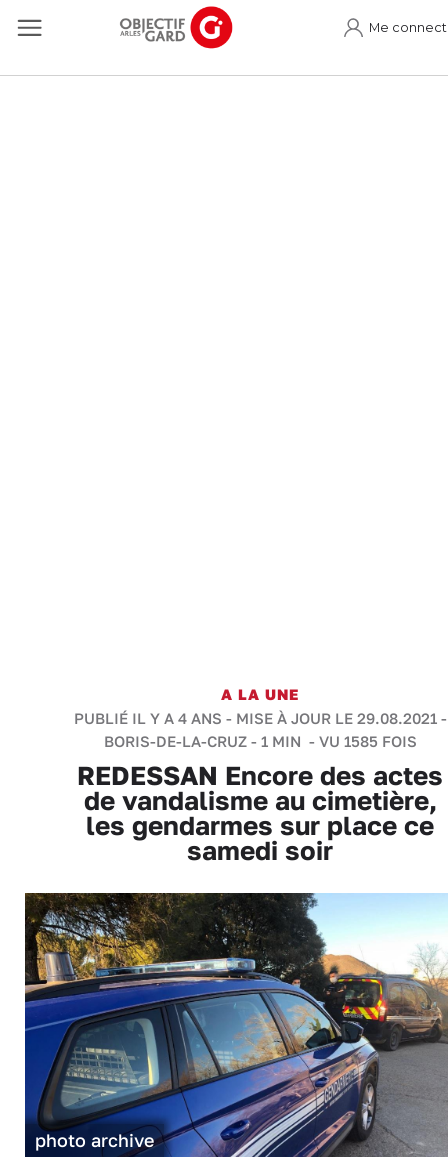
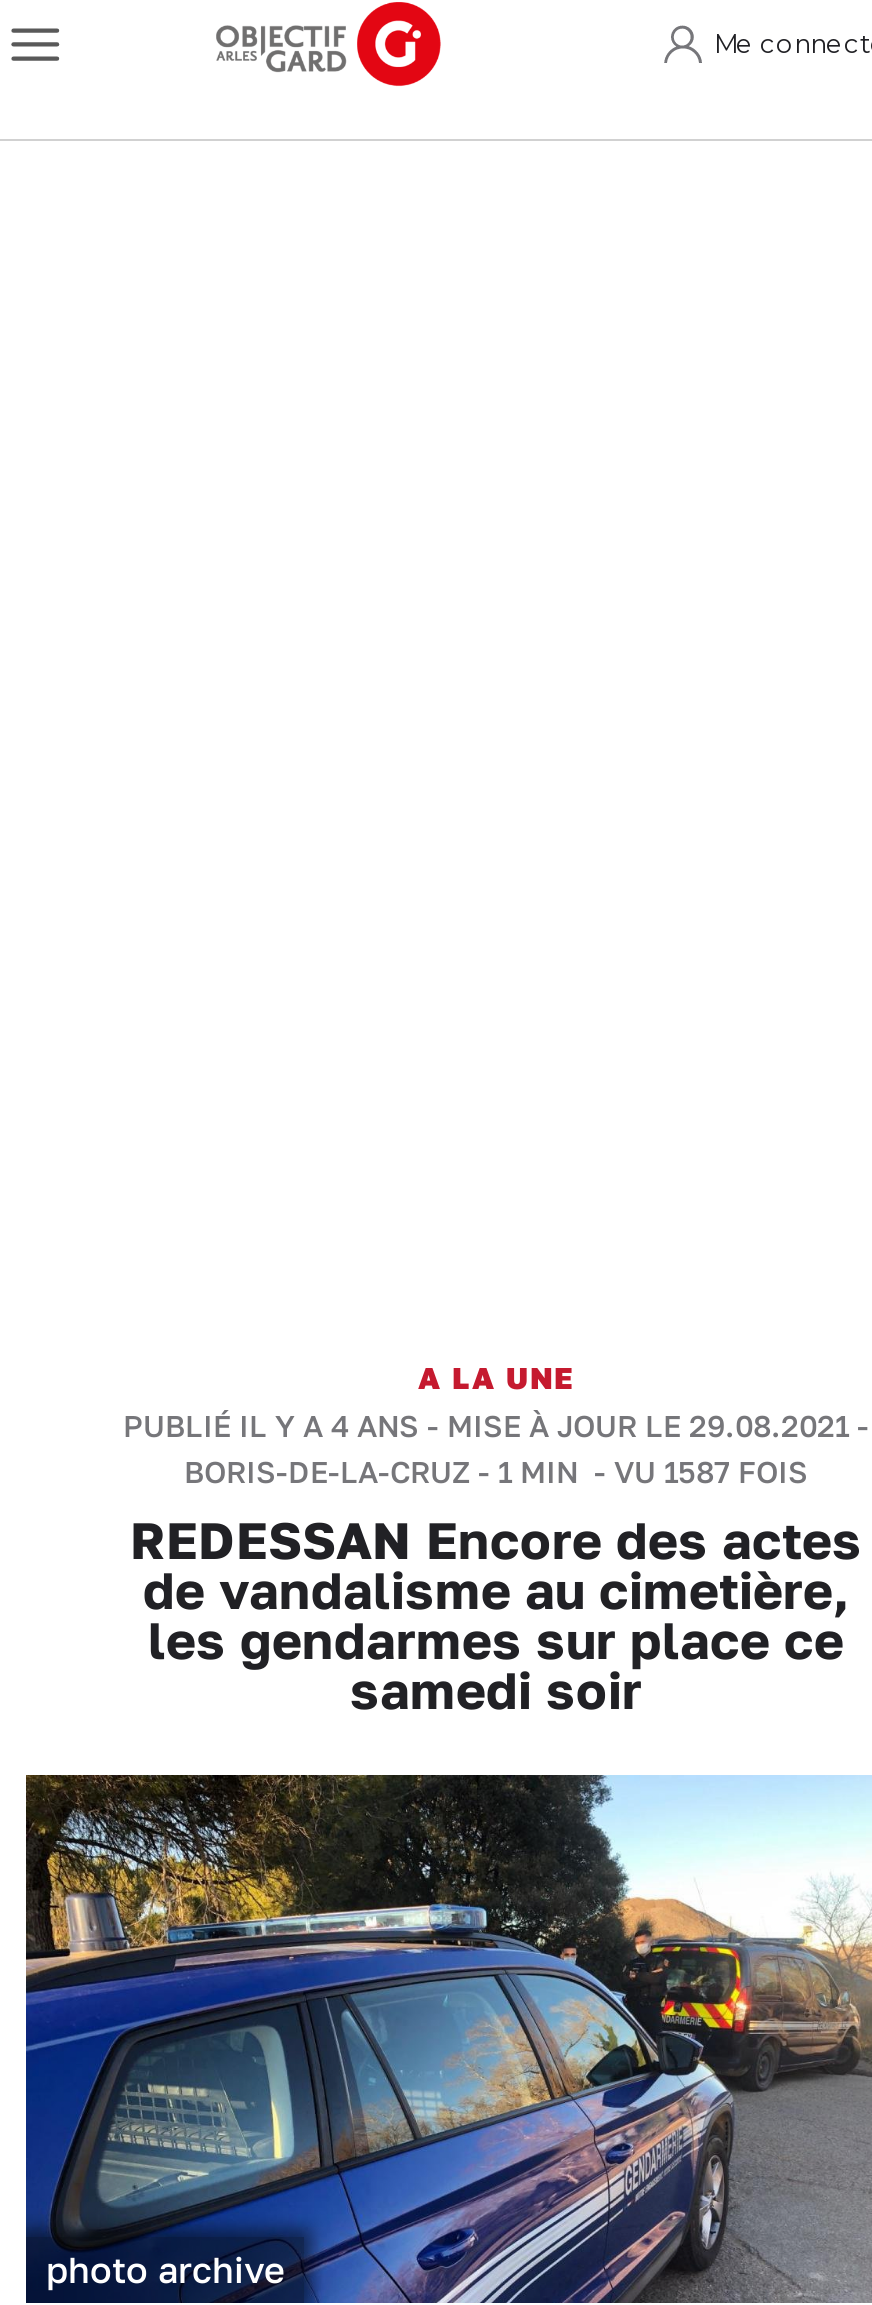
- BORIS-DE-LA-CRUZ - 1 MIN - VU 1585 FOIS
+ BORIS-DE-LA-CRUZ - 1 MIN - VU 1587 FOIS
